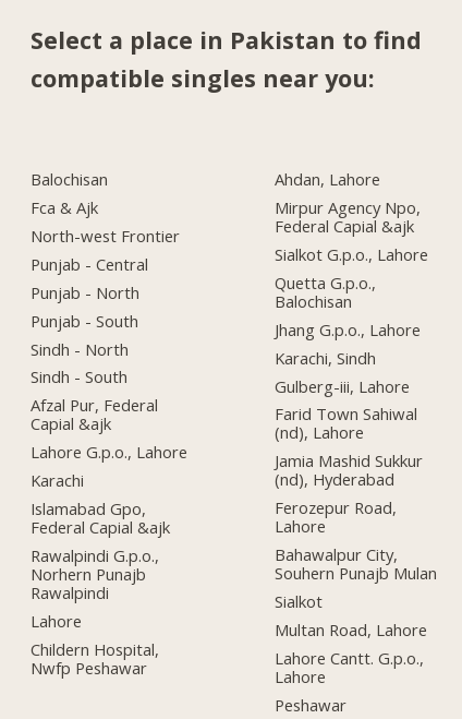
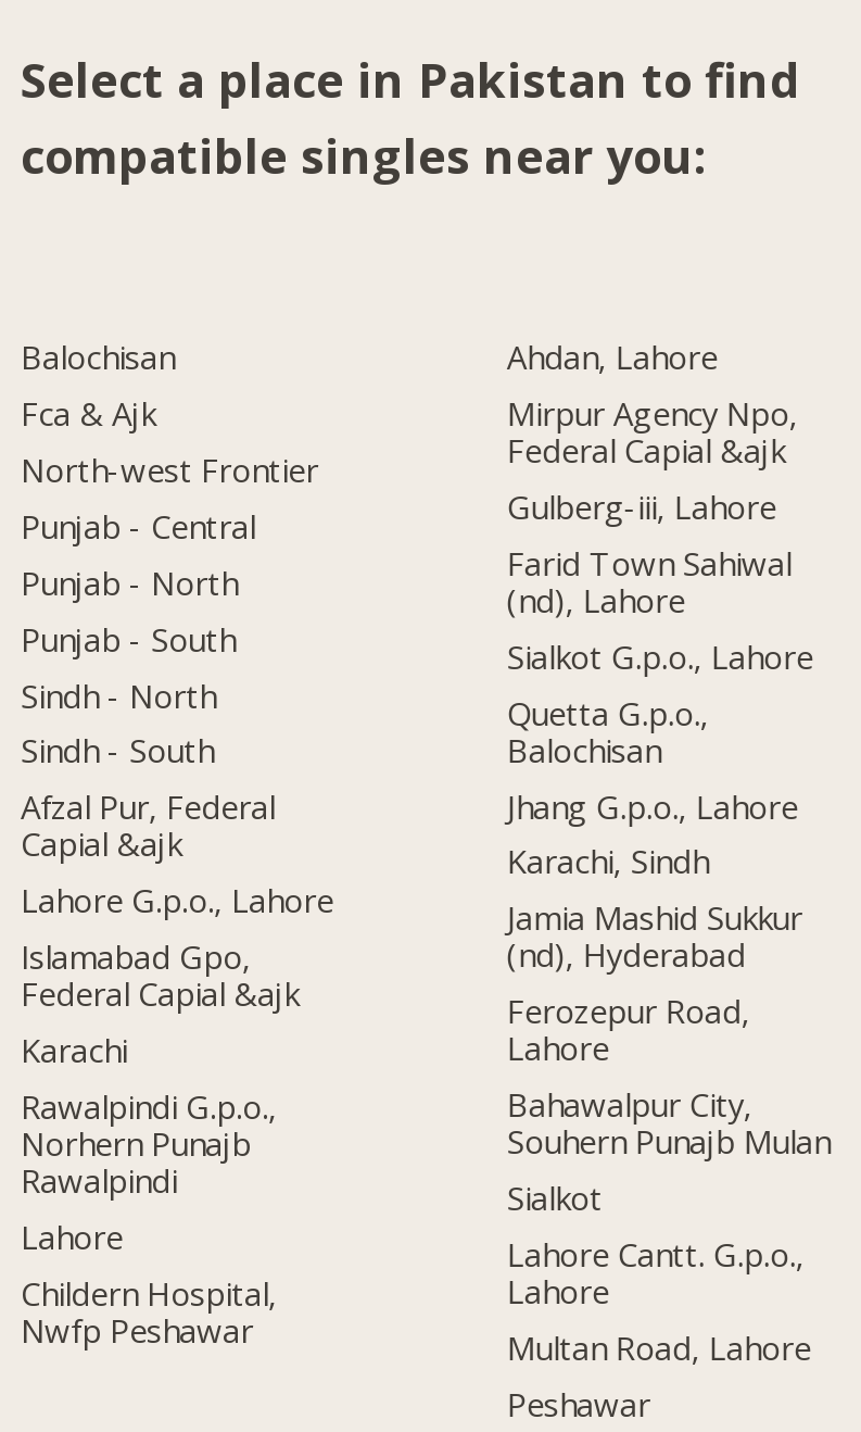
moved down: Sialkot G.p.o., Lahore | Quetta G.p.o., | Balochisan | Jhang G.p.o., Lahore | Karachi, Sindh

moved up: Gulberg-iii, Lahore | Farid Town Sahiwal | (nd), Lahore

moved down: Karachi

moved up: Islamabad Gpo, | Federal Capial &ajk

moved down: Multan Road, Lahore

moved up: Lahore Cantt. G.p.o., | Lahore
